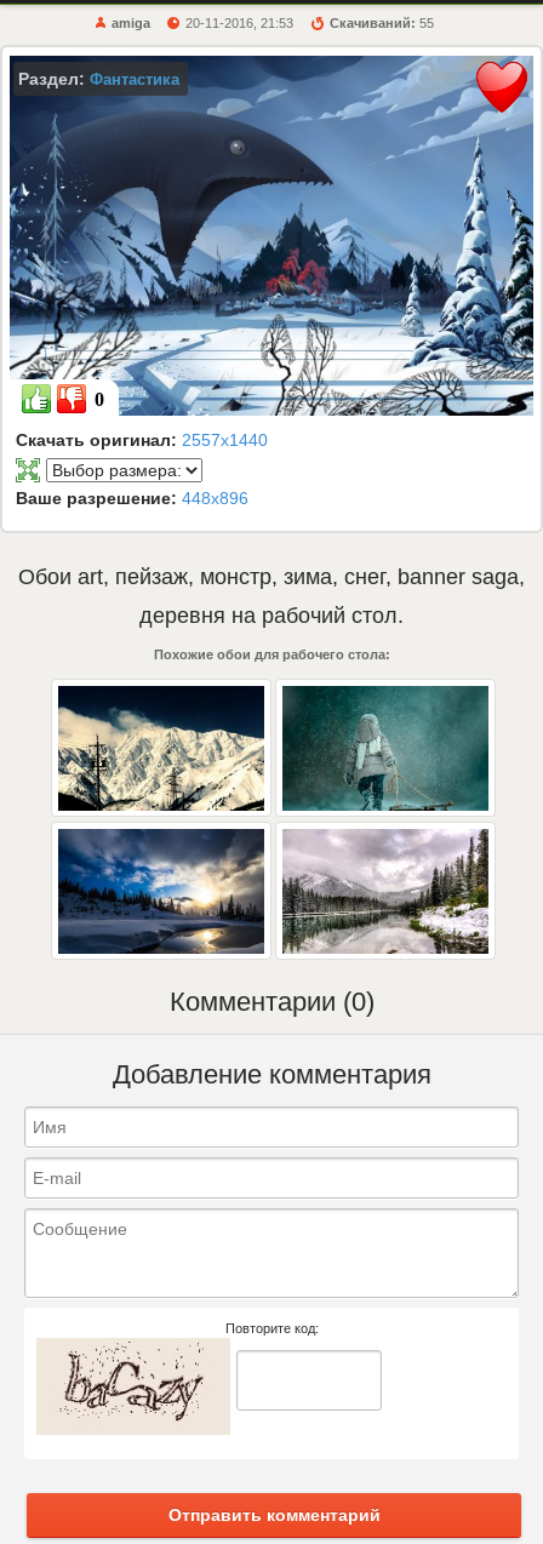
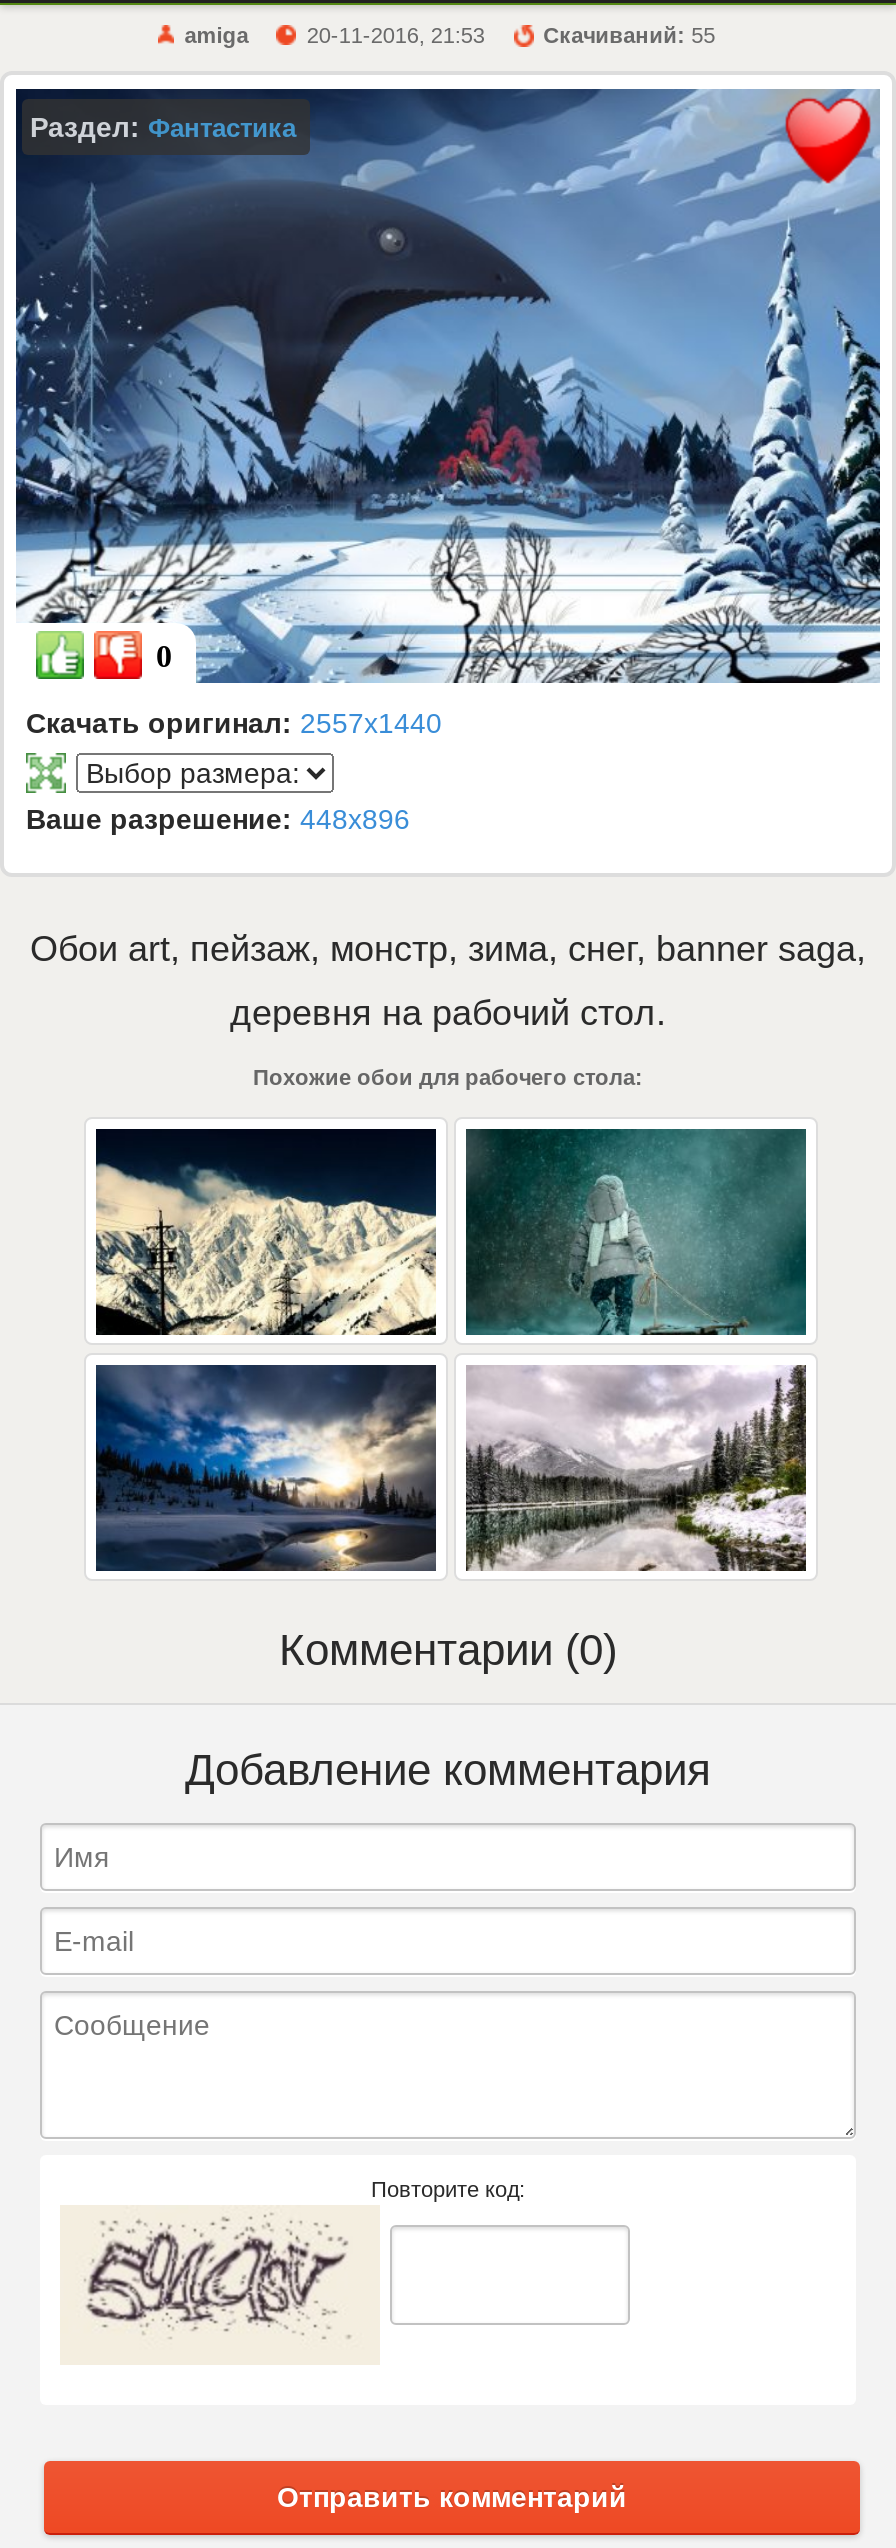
- [image]
+ [image]
